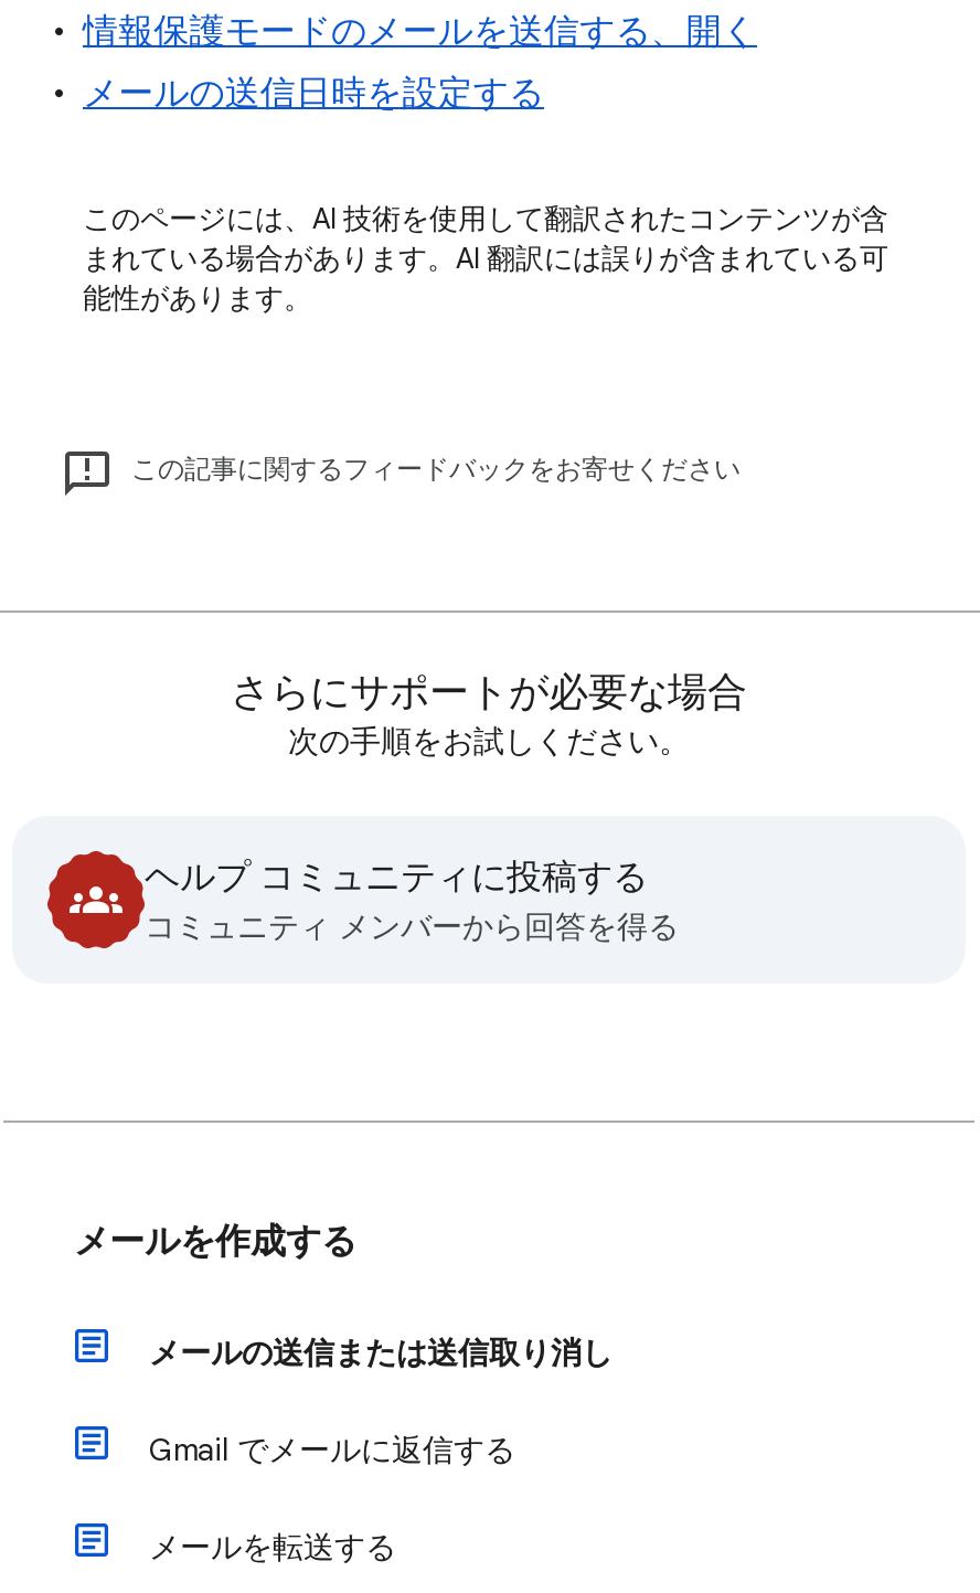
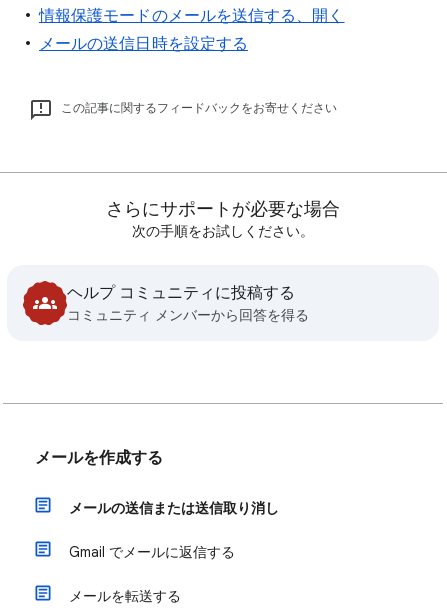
- このページには、AI 技術を使用して翻訳されたコンテンツが含
- まれている場合があります。AI 翻訳には誤りが含まれている可
- 能性があります。
